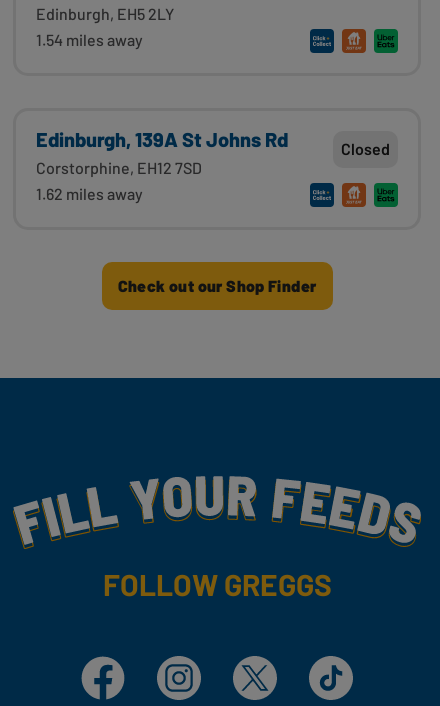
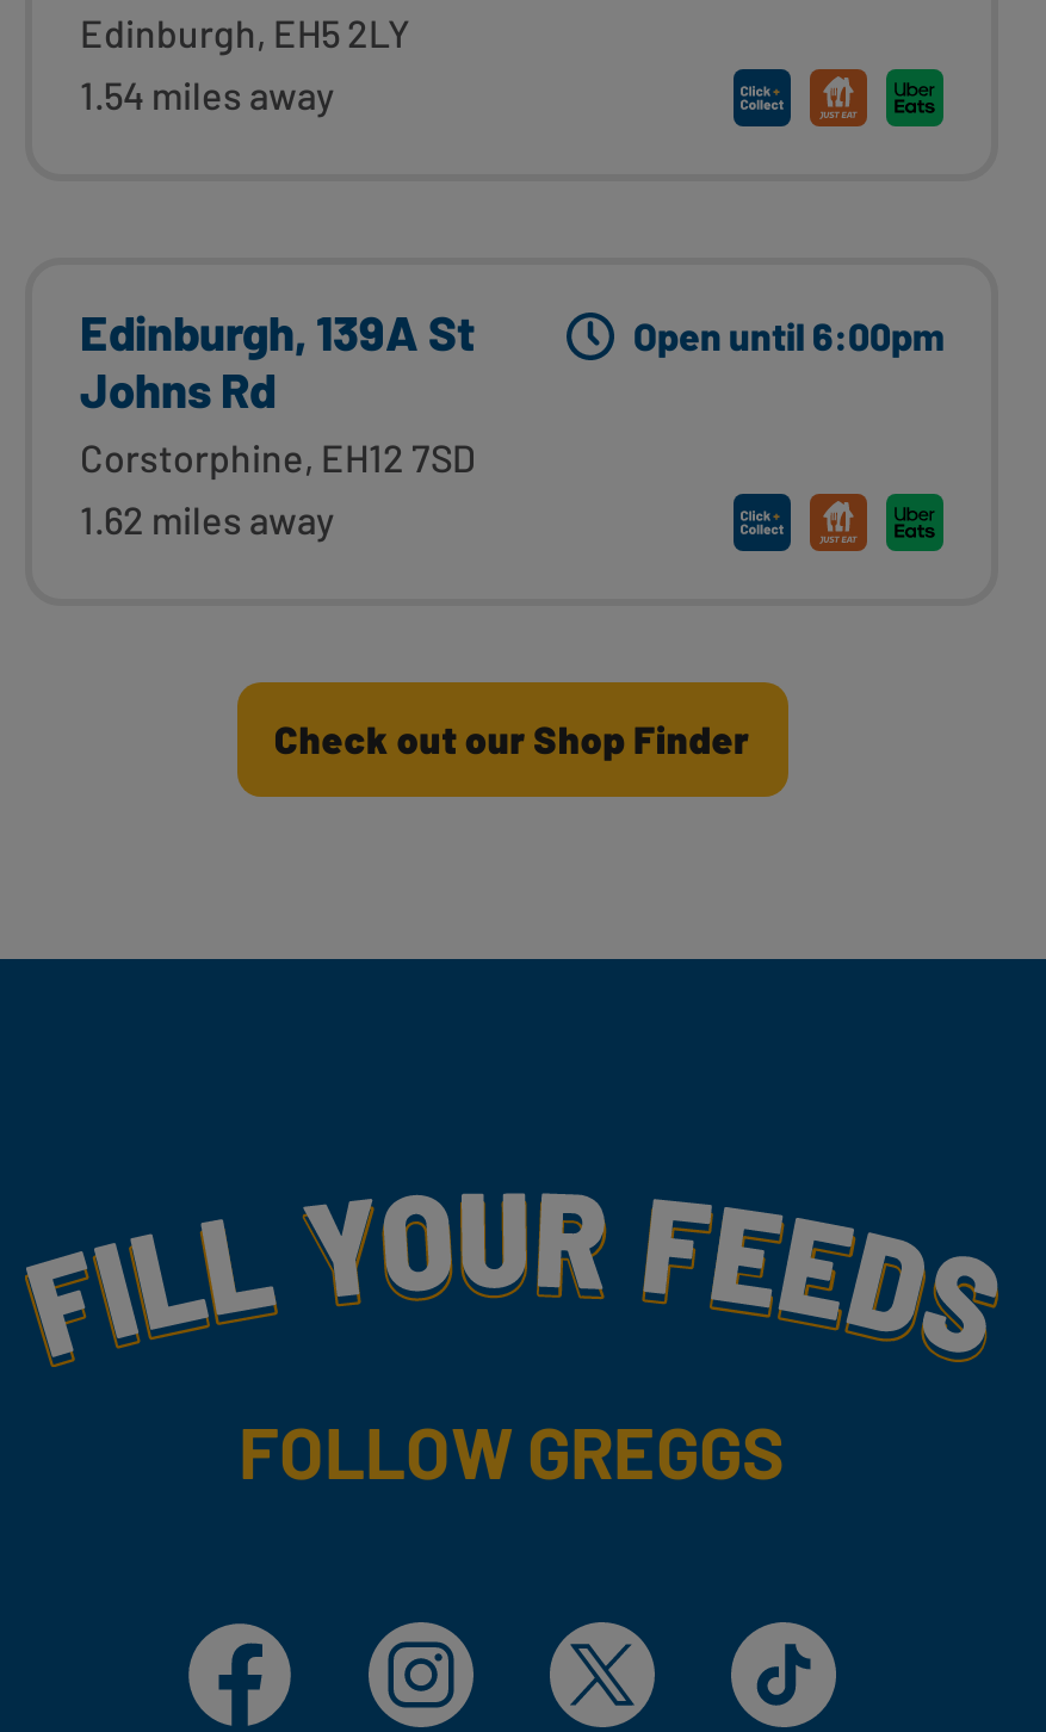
- Closed
+ Open until 6:00pm
